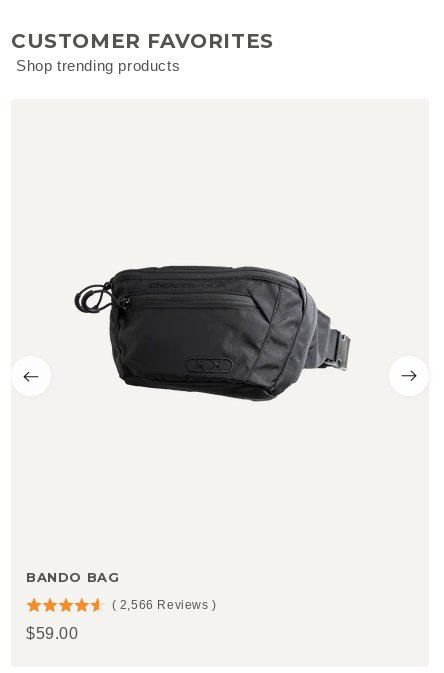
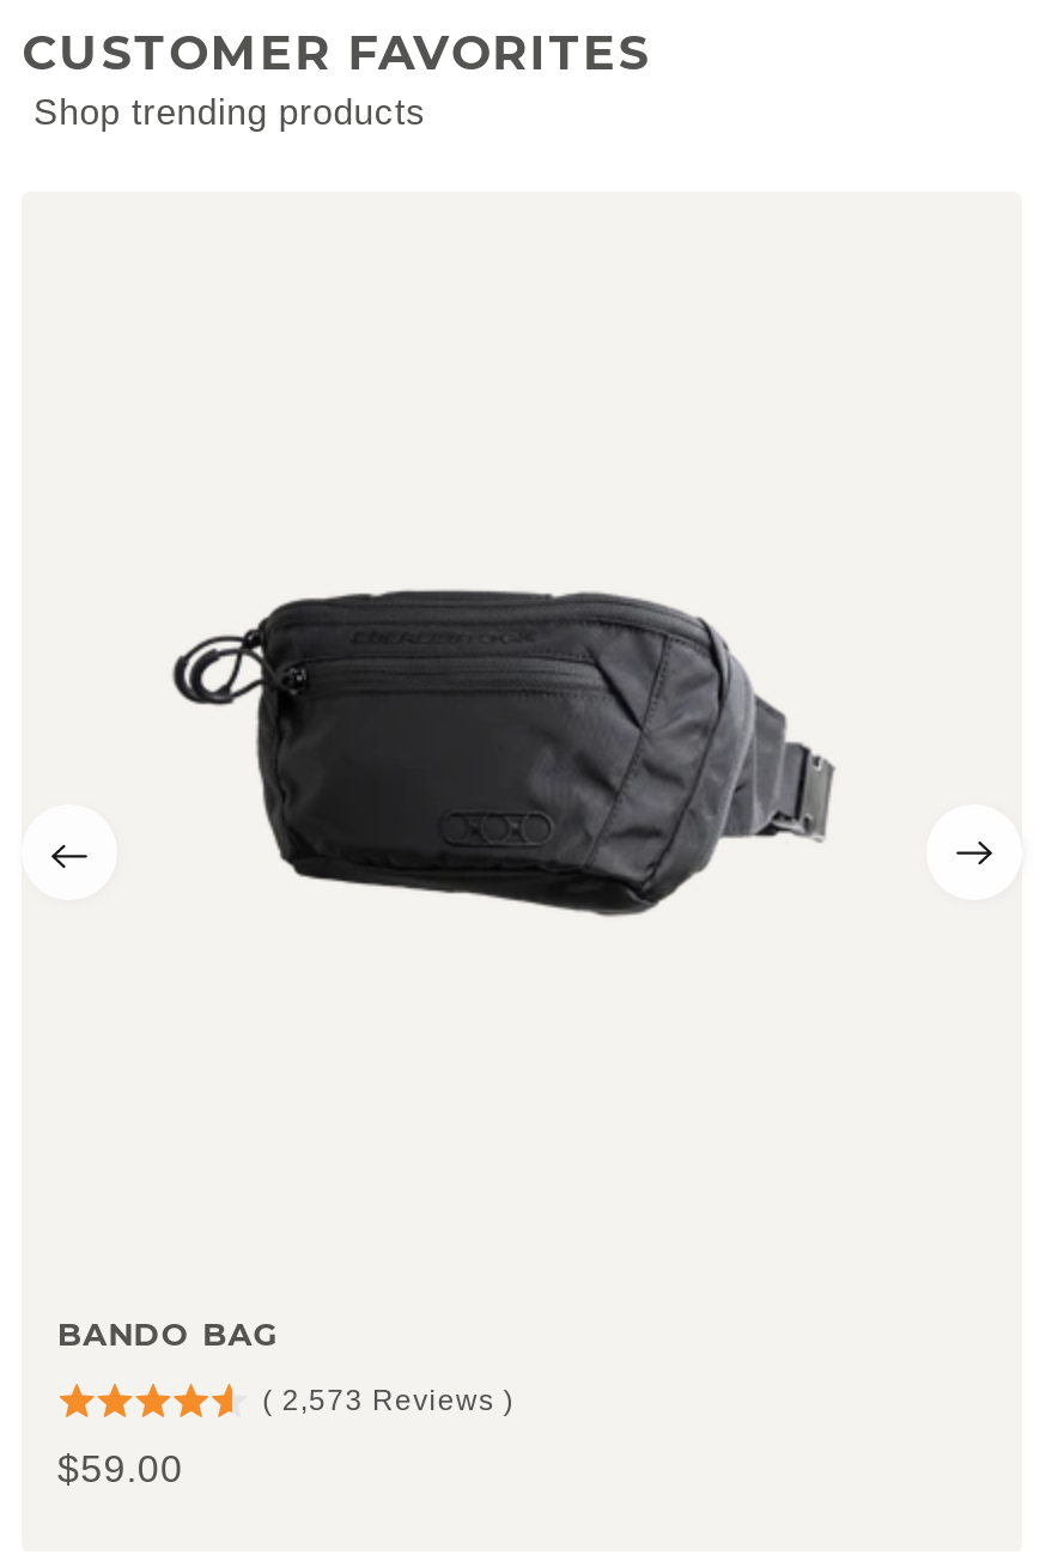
- ( 2,566 Reviews )
+ ( 2,573 Reviews )
